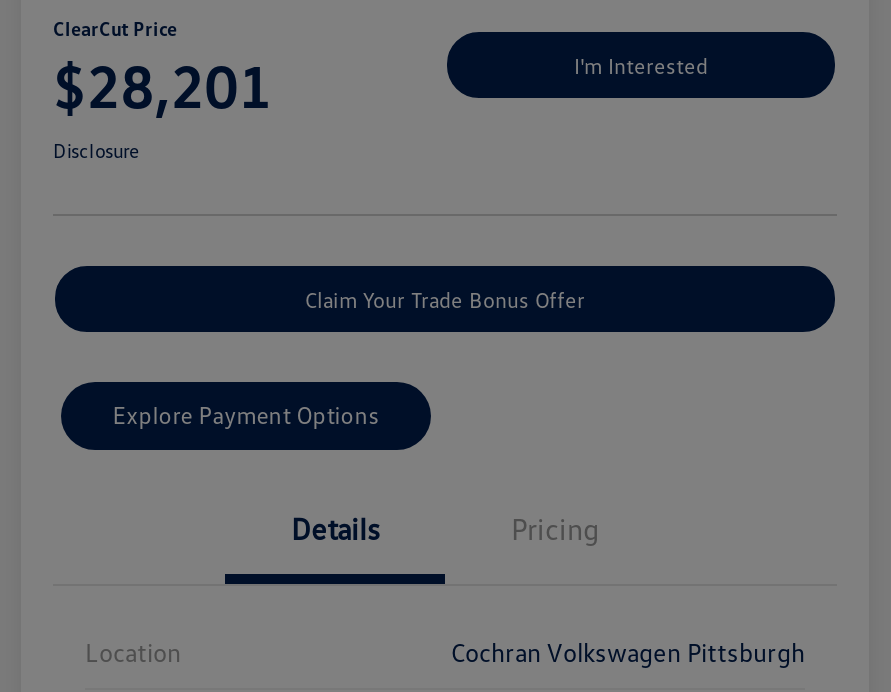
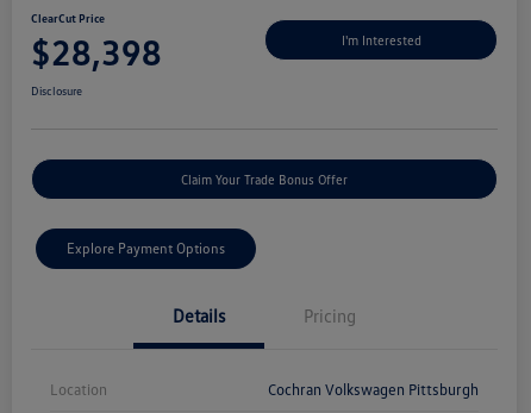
- $28,201
+ $28,398
